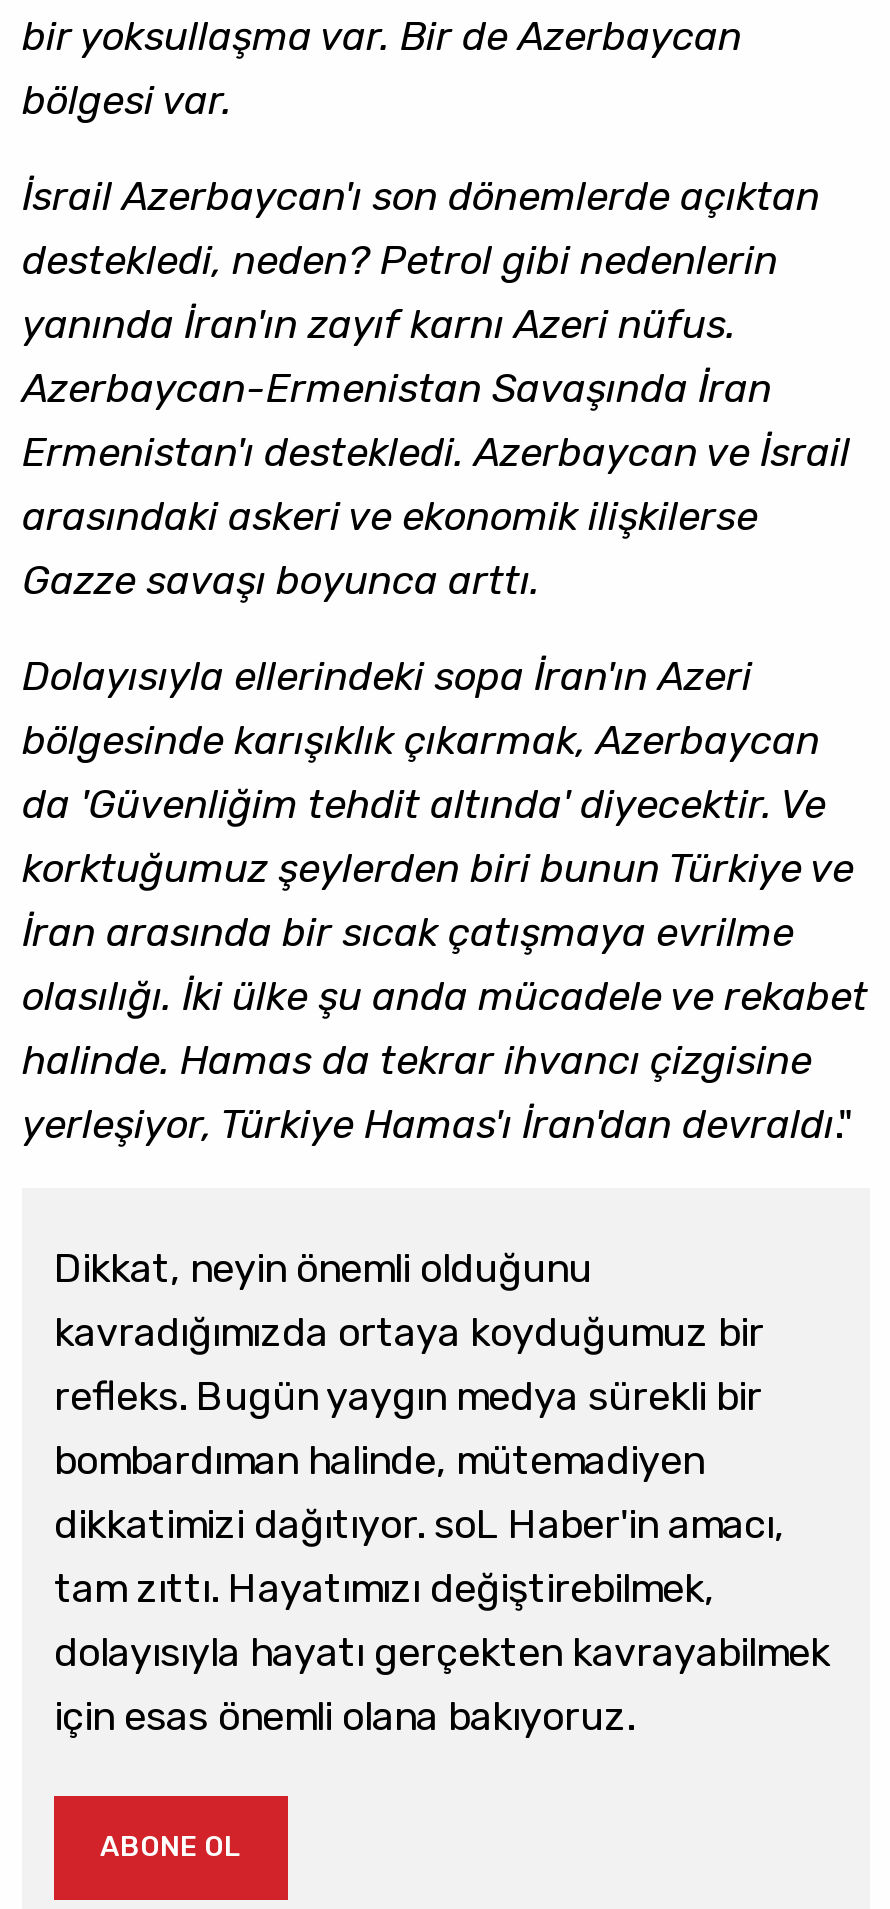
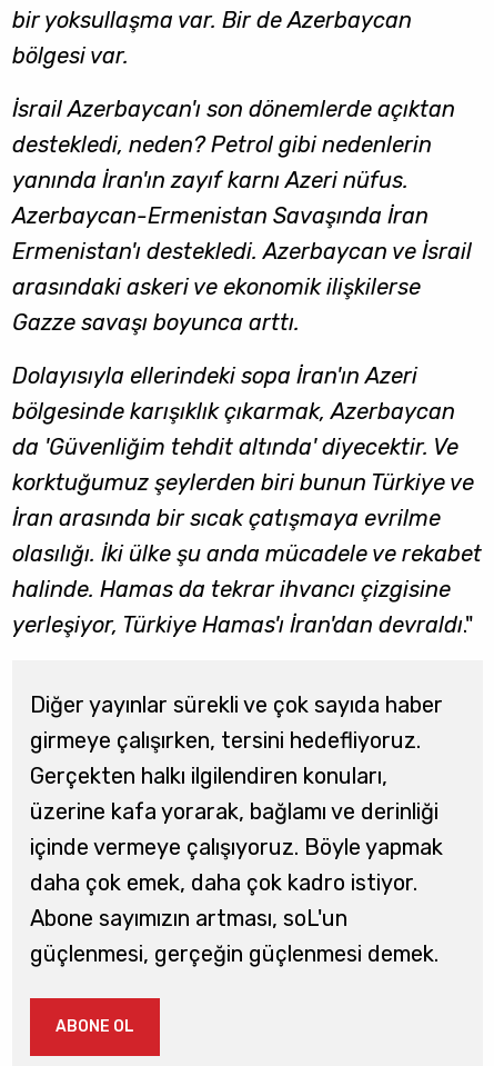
- Dikkat, neyin önemli olduğunu
- kavradığımızda ortaya koyduğumuz bir
- refleks. Bugün yaygın medya sürekli bir
- bombardıman halinde, mütemadiyen
- dikkatimizi dağıtıyor. soL Haber'in amacı,
- tam zıttı. Hayatımızı değiştirebilmek,
- dolayısıyla hayatı gerçekten kavrayabilmek
- için esas önemli olana bakıyoruz.
+ Diğer yayınlar sürekli ve çok sayıda haber
+ girmeye çalışırken, tersini hedefliyoruz.
+ Gerçekten halkı ilgilendiren konuları,
+ üzerine kafa yorarak, bağlamı ve derinliği
+ içinde vermeye çalışıyoruz. Böyle yapmak
+ daha çok emek, daha çok kadro istiyor.
+ Abone sayımızın artması, soL'un
+ güçlenmesi, gerçeğin güçlenmesi demek.
